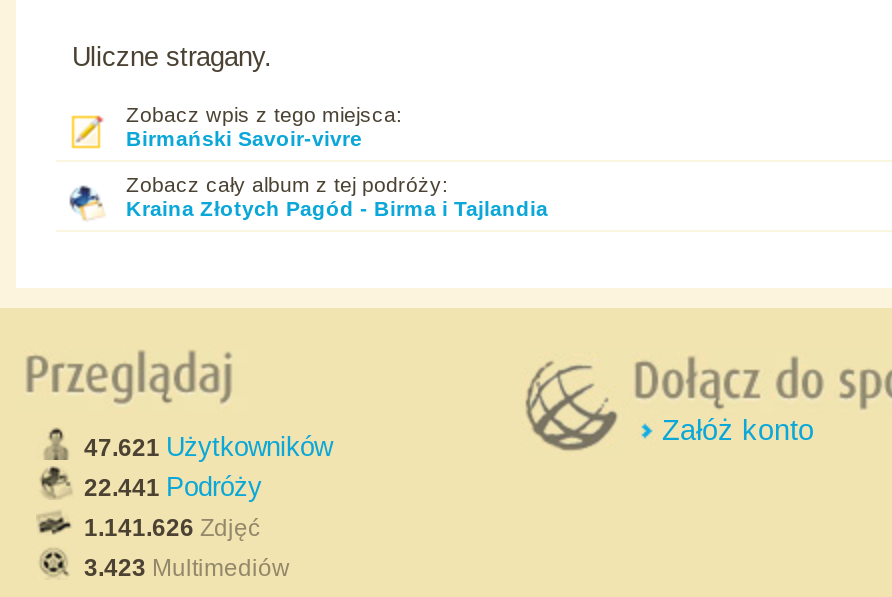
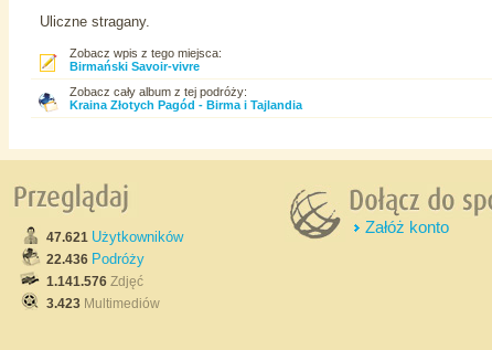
- 22.441 Podróży
+ 22.436 Podróży

- 1.141.626 Zdjęć
+ 1.141.576 Zdjęć
